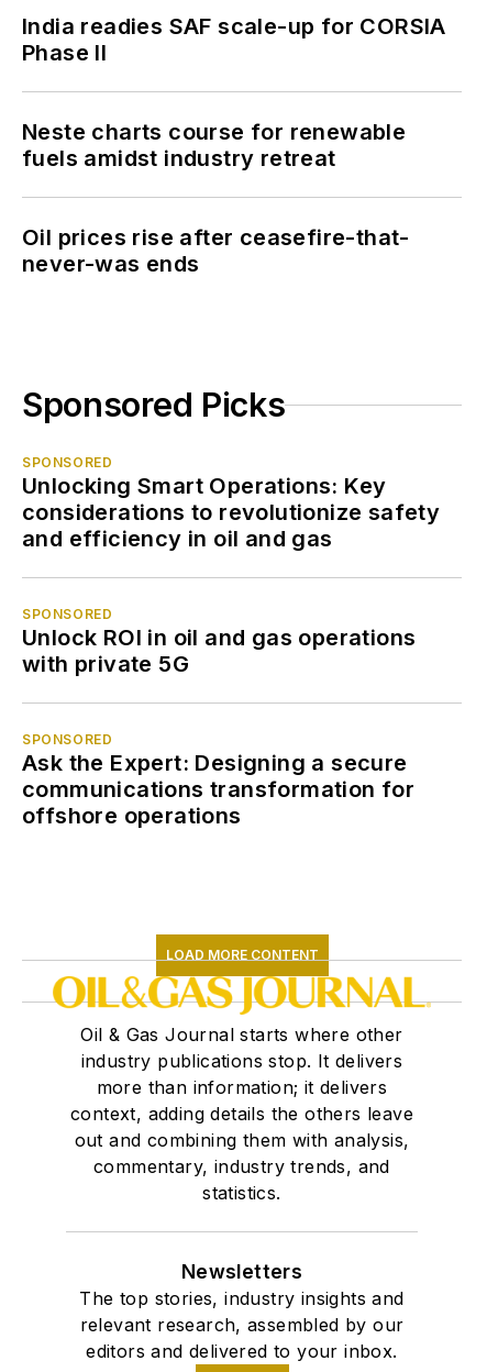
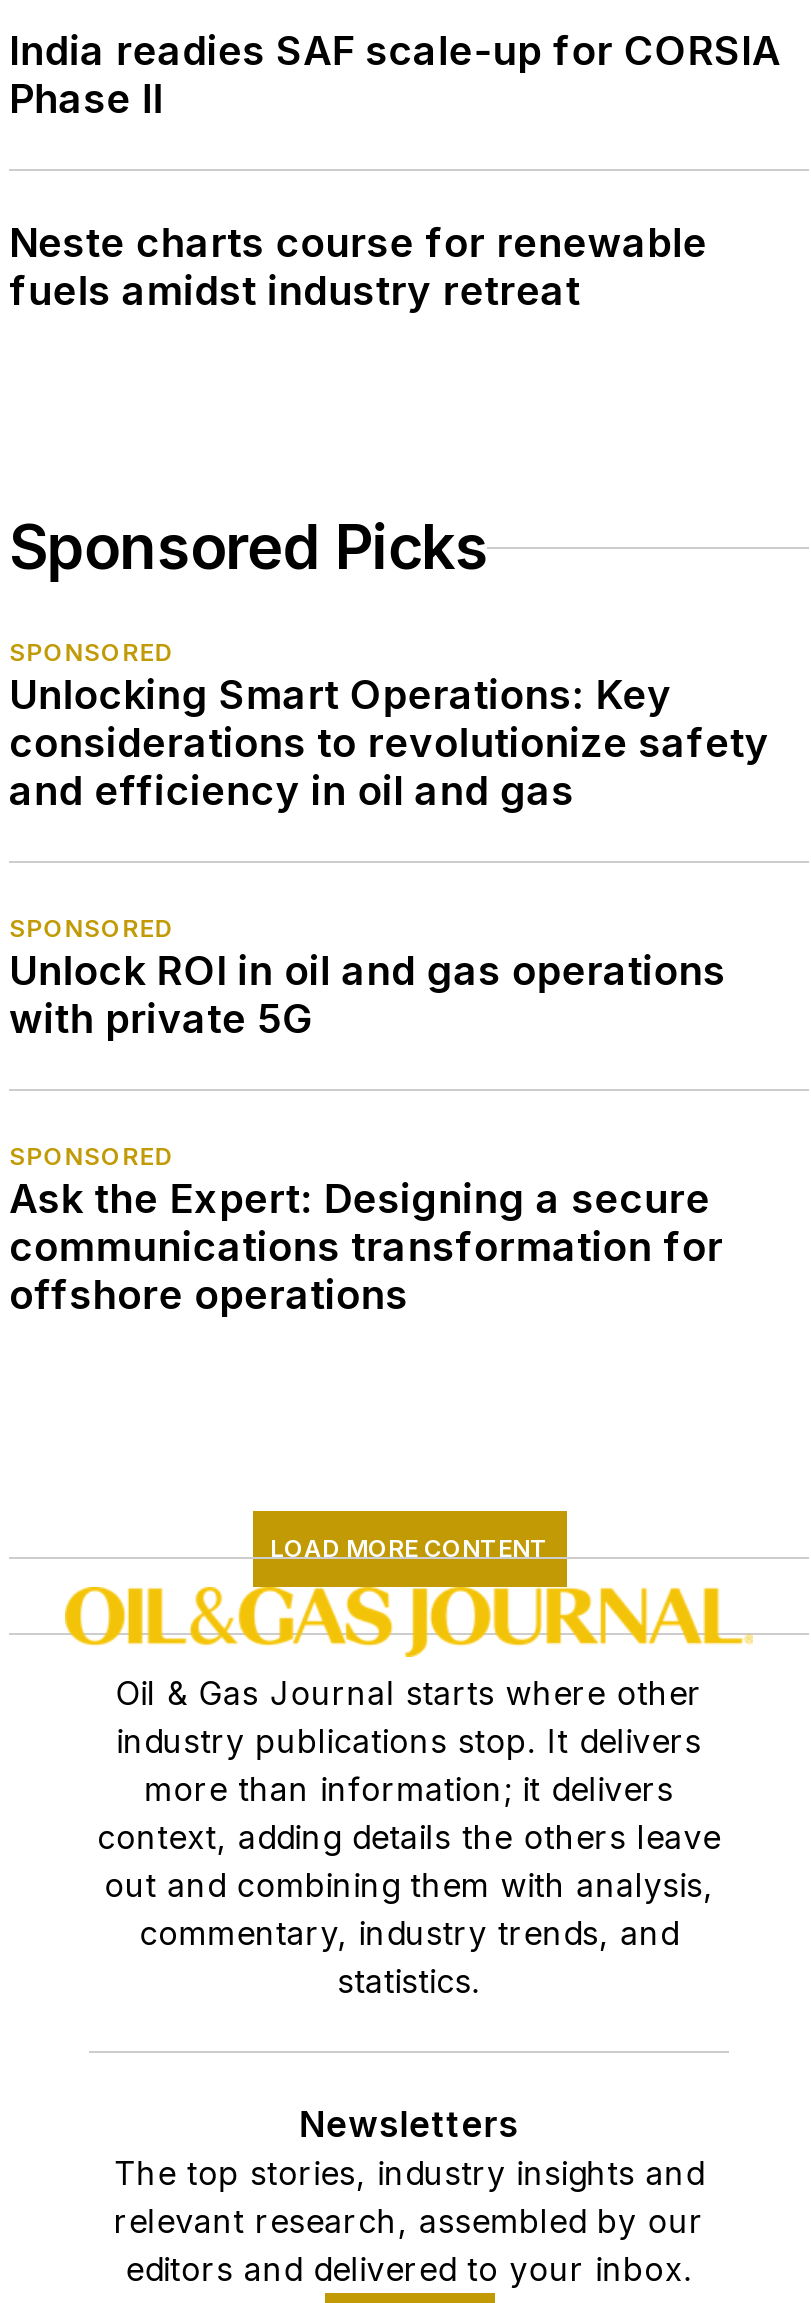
- Oil prices rise after ceasefire-that-
- never-was ends
